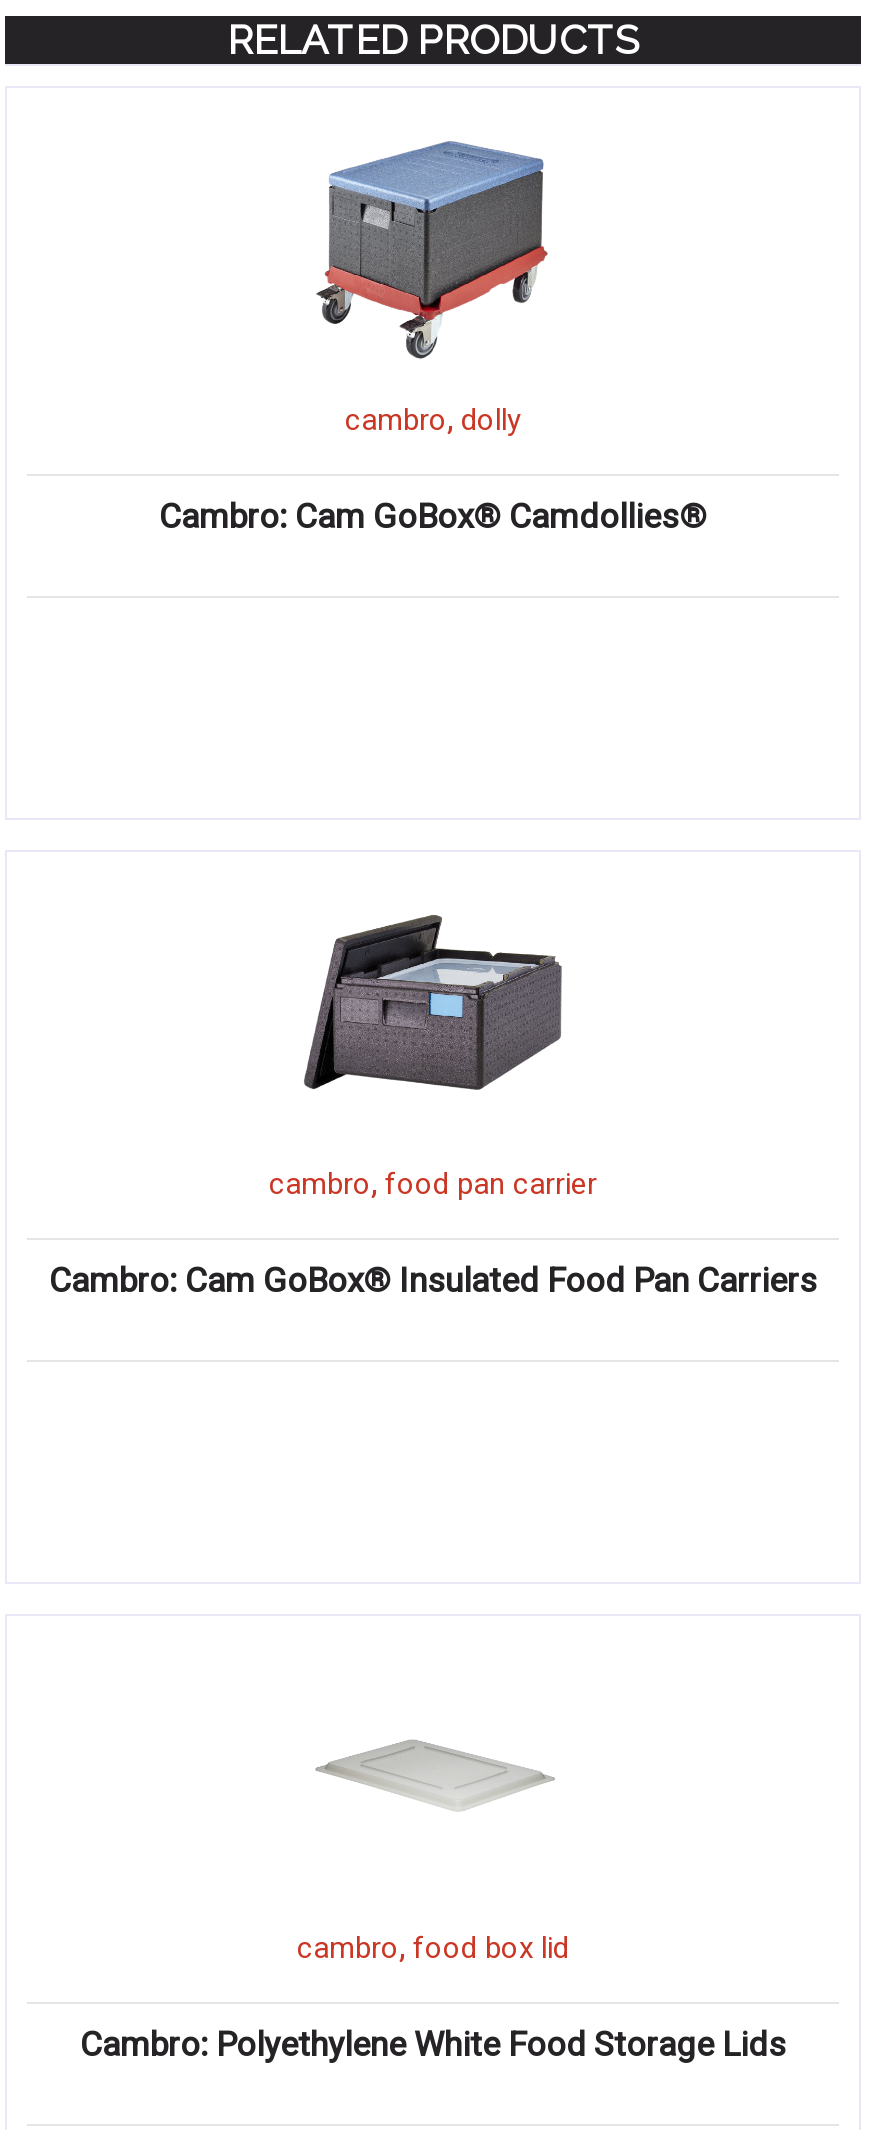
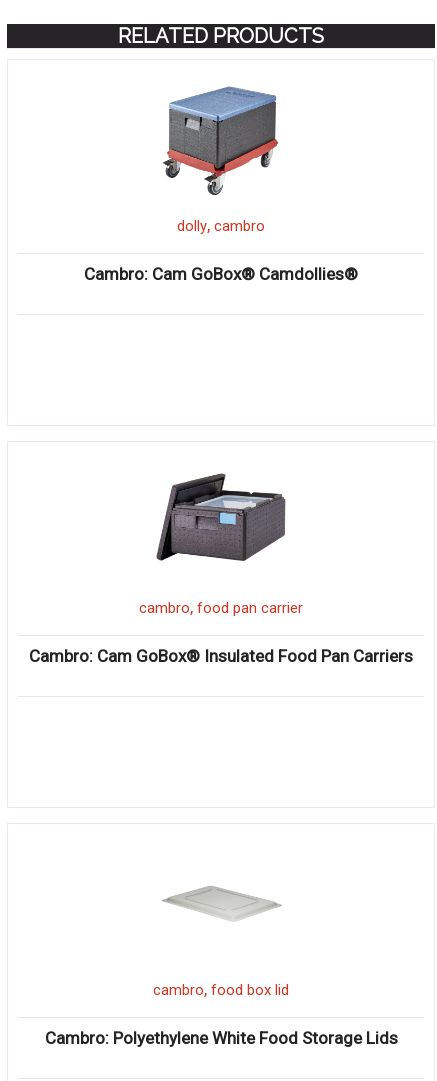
- cambro, dolly
+ dolly, cambro
